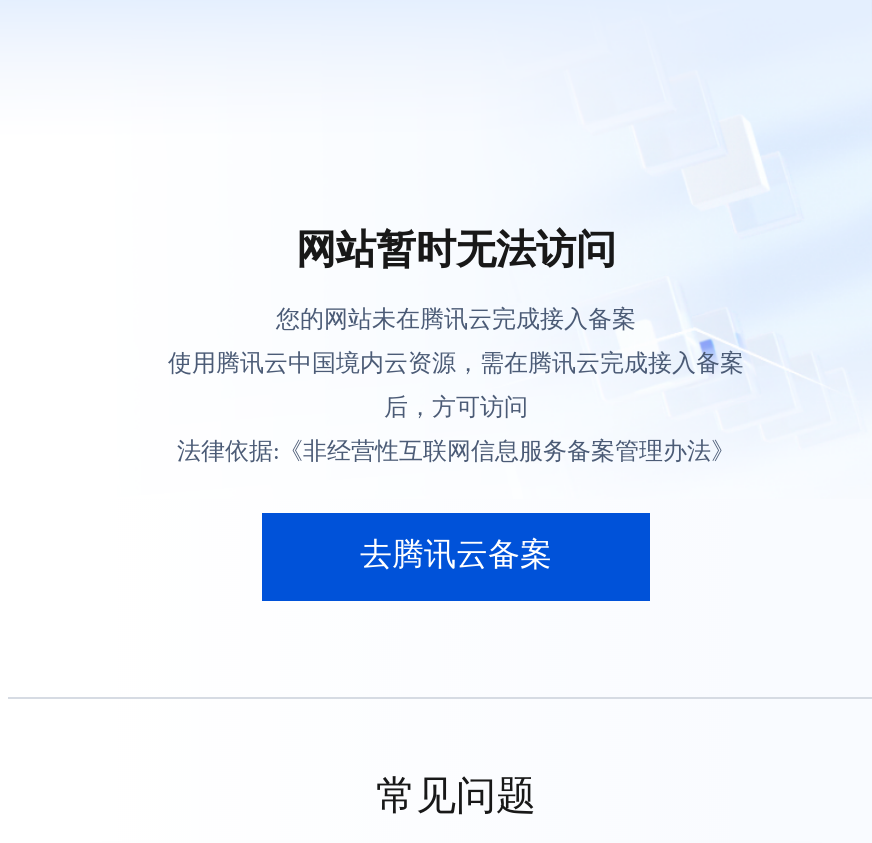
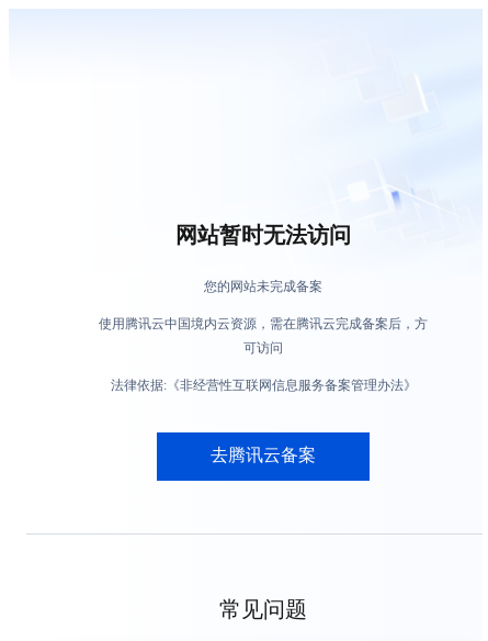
- 您的网站未在腾讯云完成接入备案
+ 您的网站未完成备案

- 使用腾讯云中国境内云资源，需在腾讯云完成接入备案
+ 使用腾讯云中国境内云资源，需在腾讯云完成备案后，方

- 后，方可访问
+ 可访问
